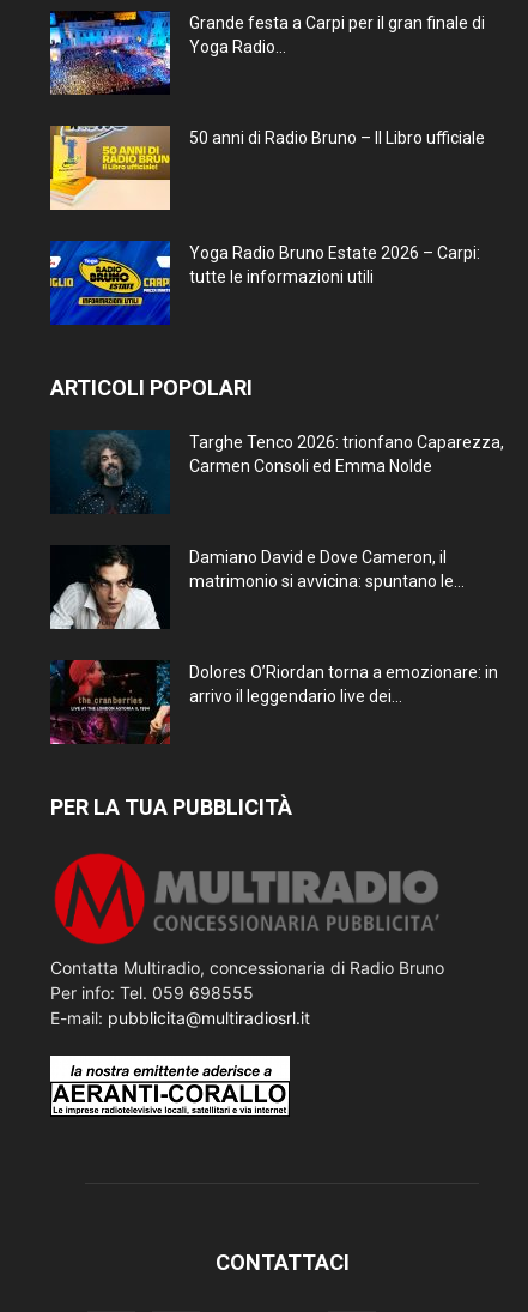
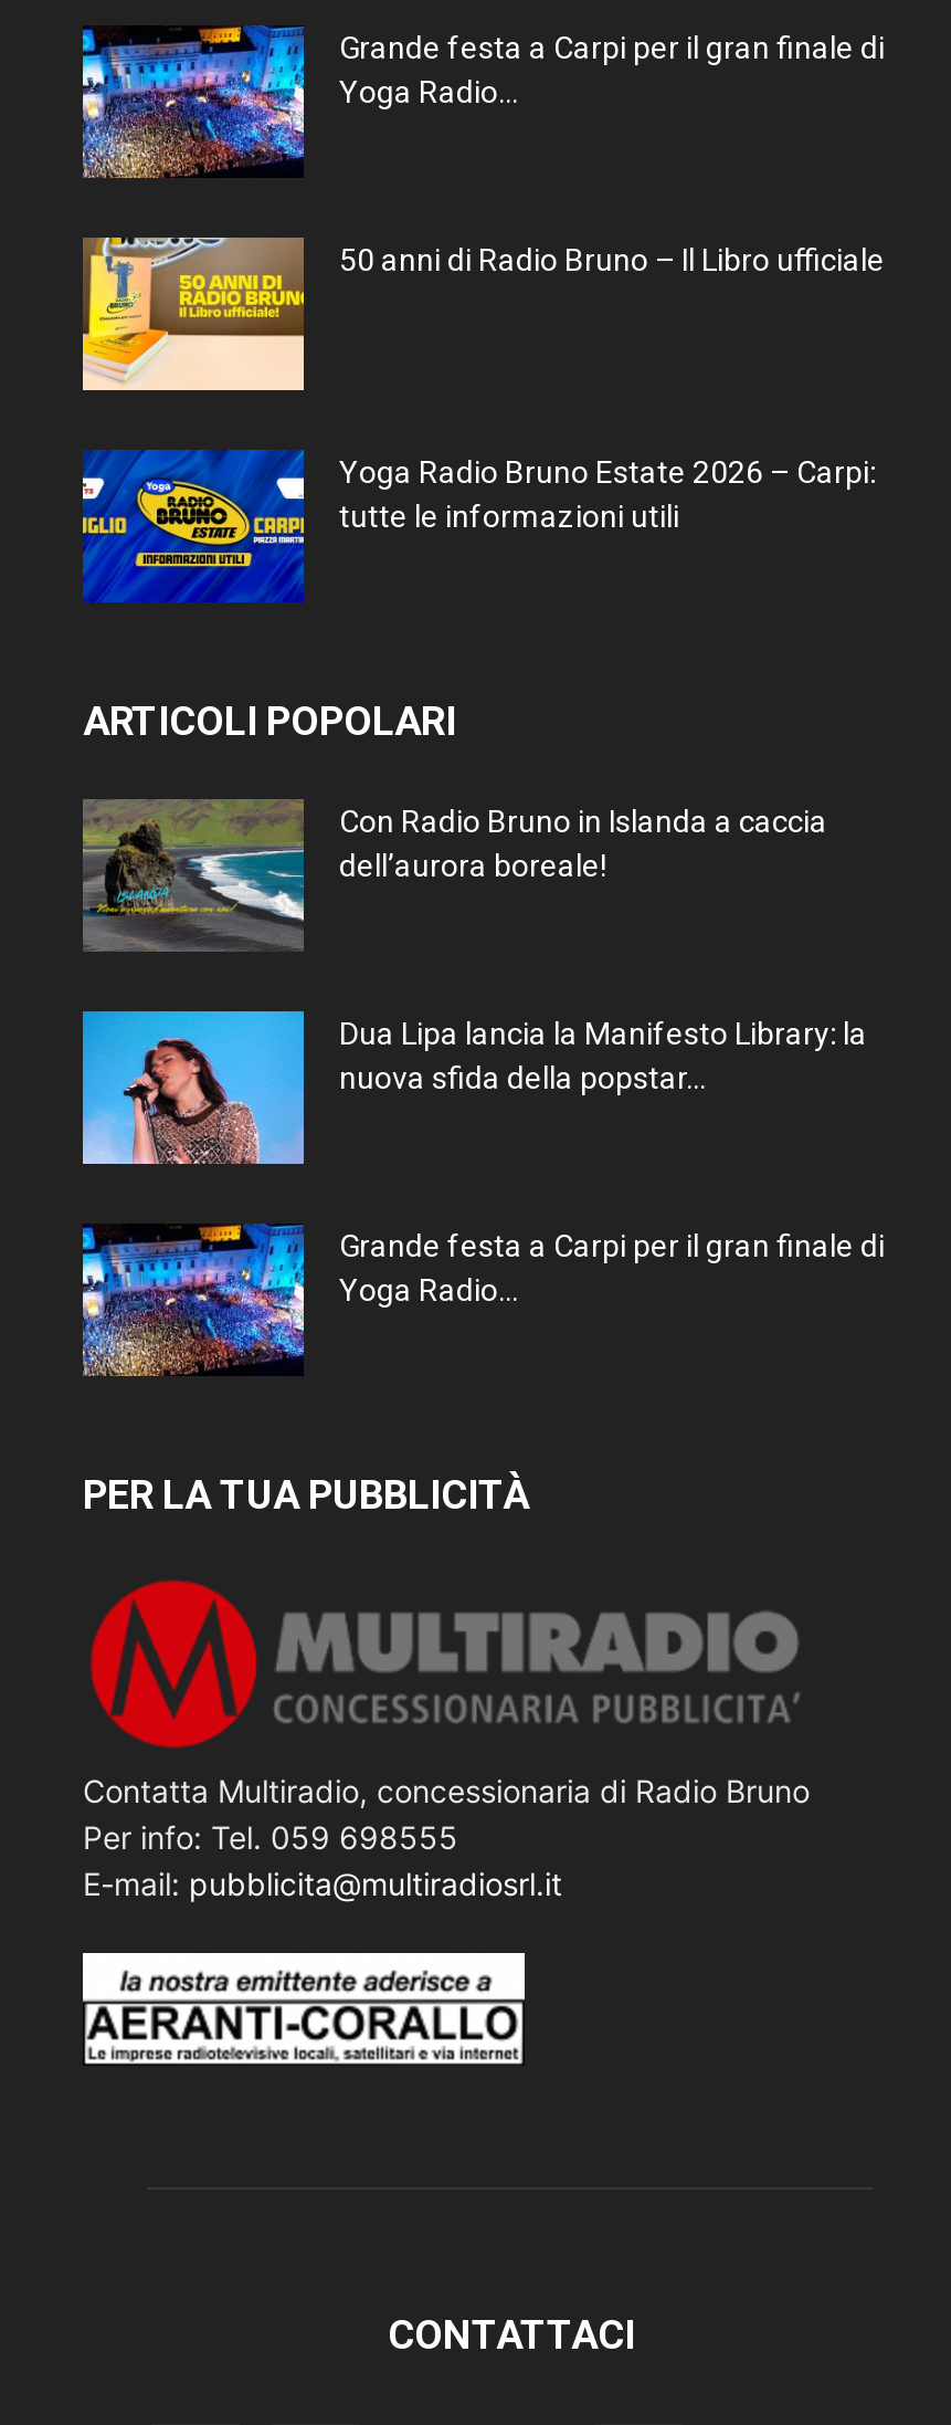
- [image]
- Targhe Tenco 2026: trionfano Caparezza,
- Carmen Consoli ed Emma Nolde
+ [image]
+ Con Radio Bruno in Islanda a caccia
+ dell’aurora boreale!

- [image]
- Damiano David e Dove Cameron, il
- matrimonio si avvicina: spuntano le...
+ [image]
+ Dua Lipa lancia la Manifesto Library: la
+ nuova sfida della popstar...

- [image]
- Dolores O’Riordan torna a emozionare: in
- arrivo il leggendario live dei...
+ [image]
+ Grande festa a Carpi per il gran finale di
+ Yoga Radio...
